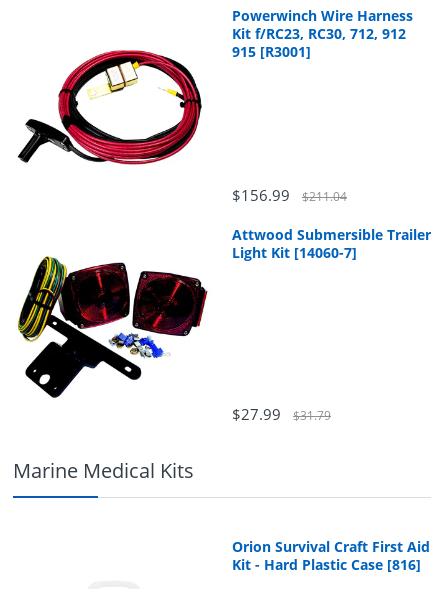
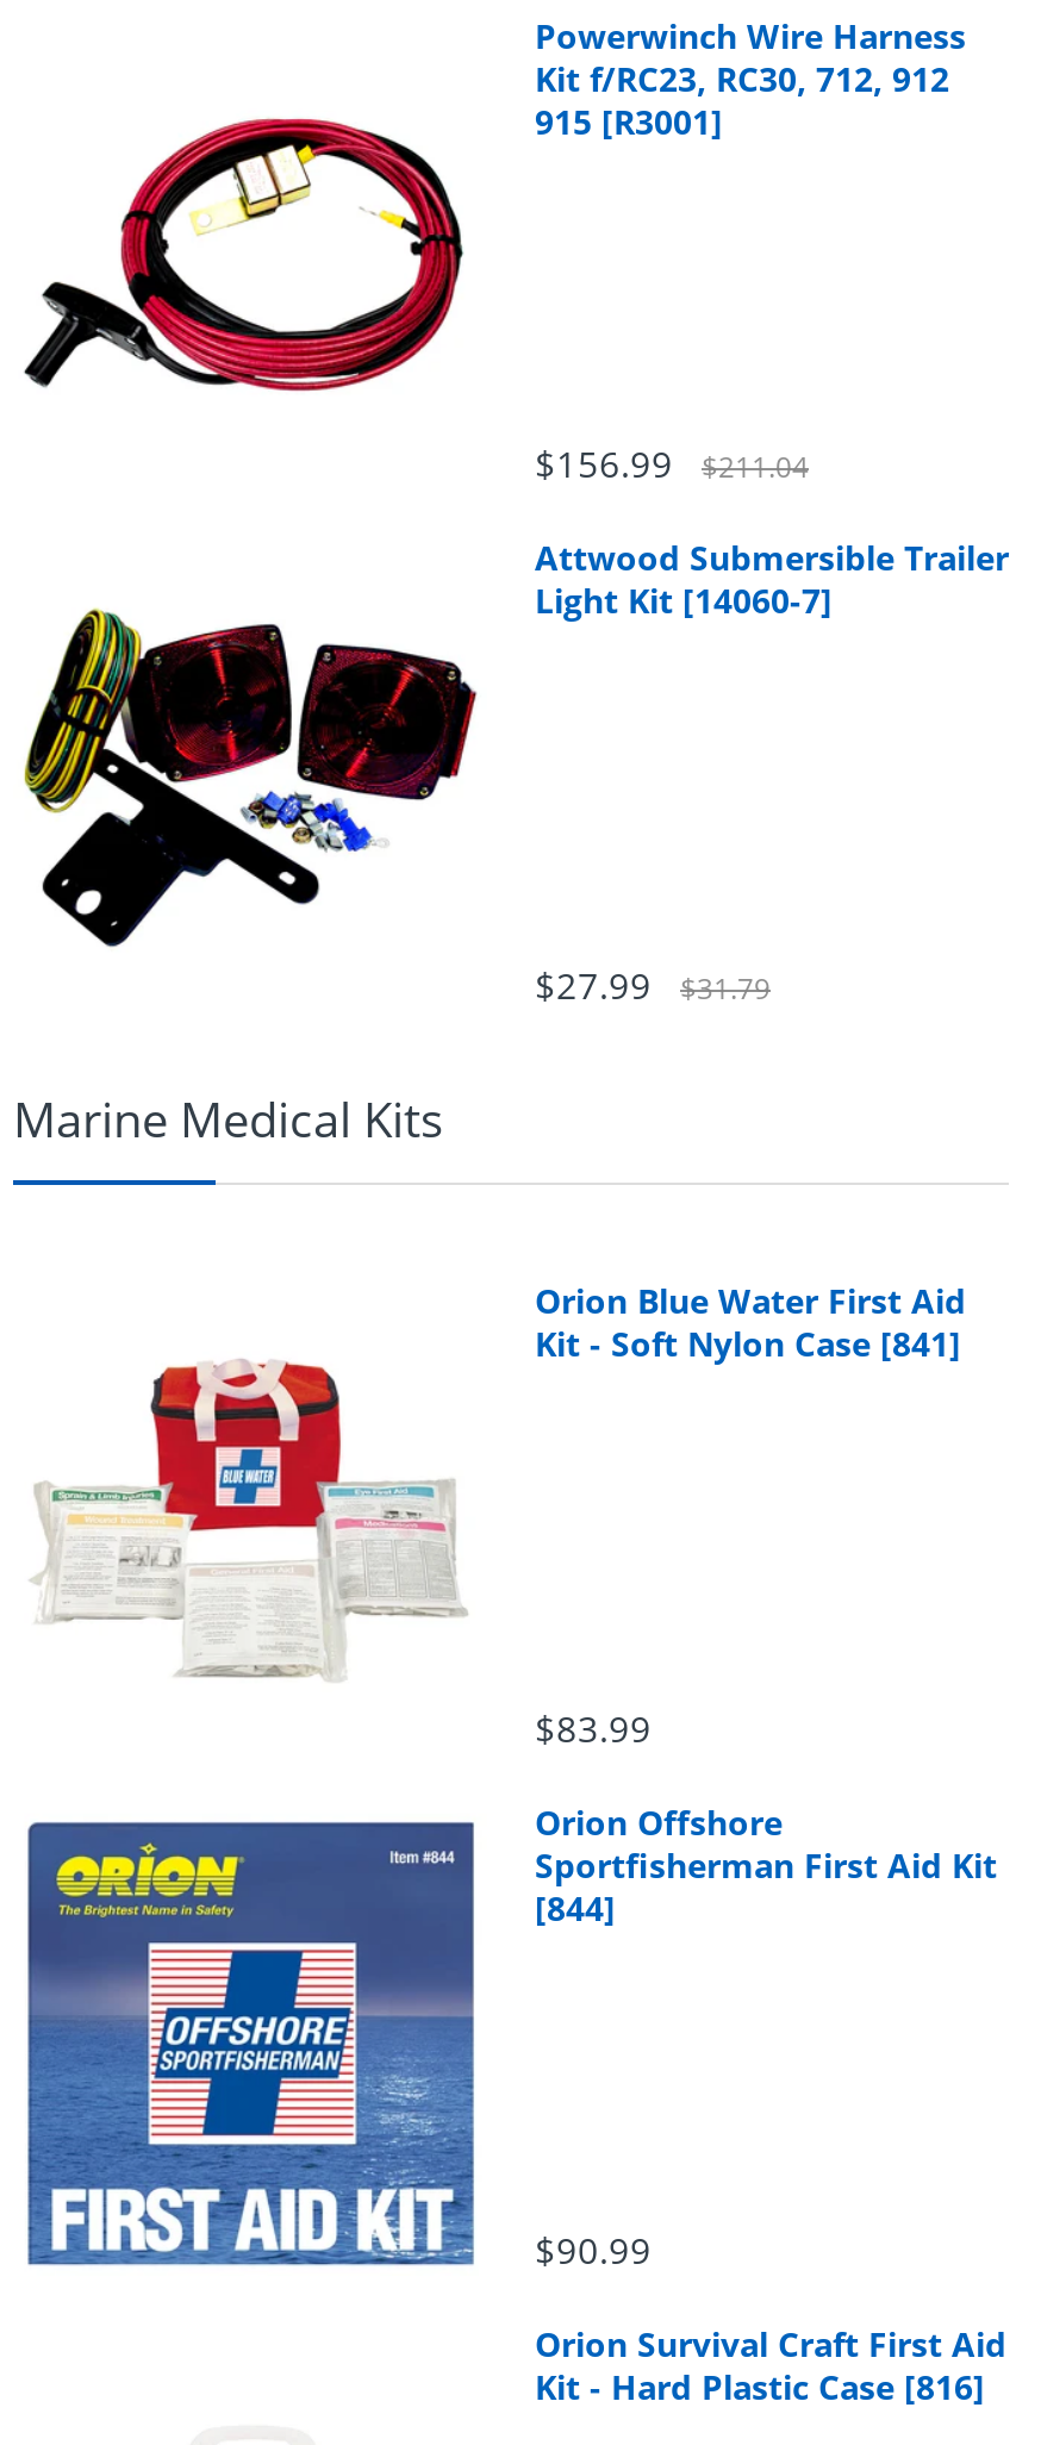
+ [image]
+ $83.99
+ Orion Offshore
+ Sportfisherman First Aid Kit
+ [844]

+ [image]
+ Orion Blue Water First Aid
+ Kit - Soft Nylon Case [841]

+ $90.99
